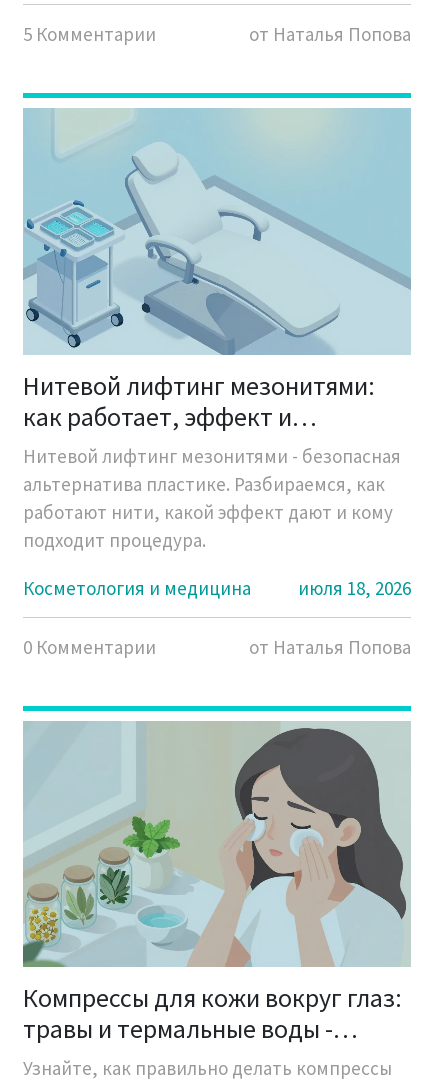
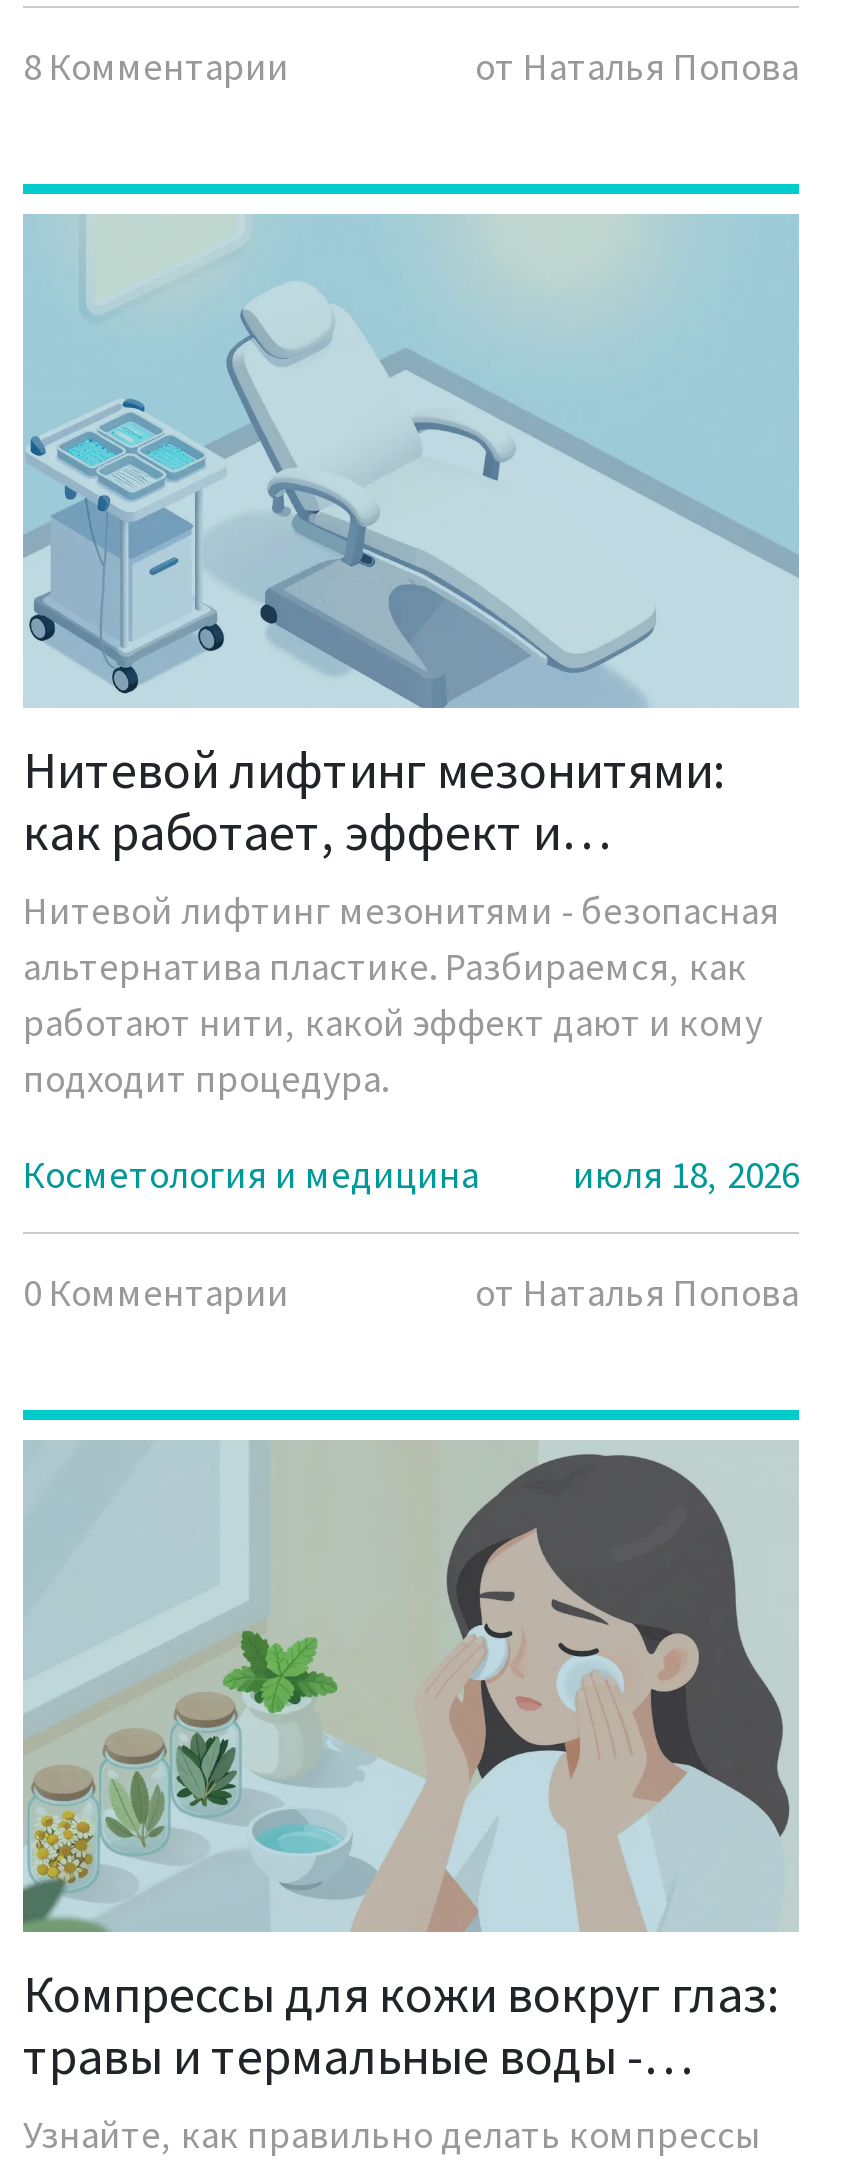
- 5 Комментарии
+ 8 Комментарии
